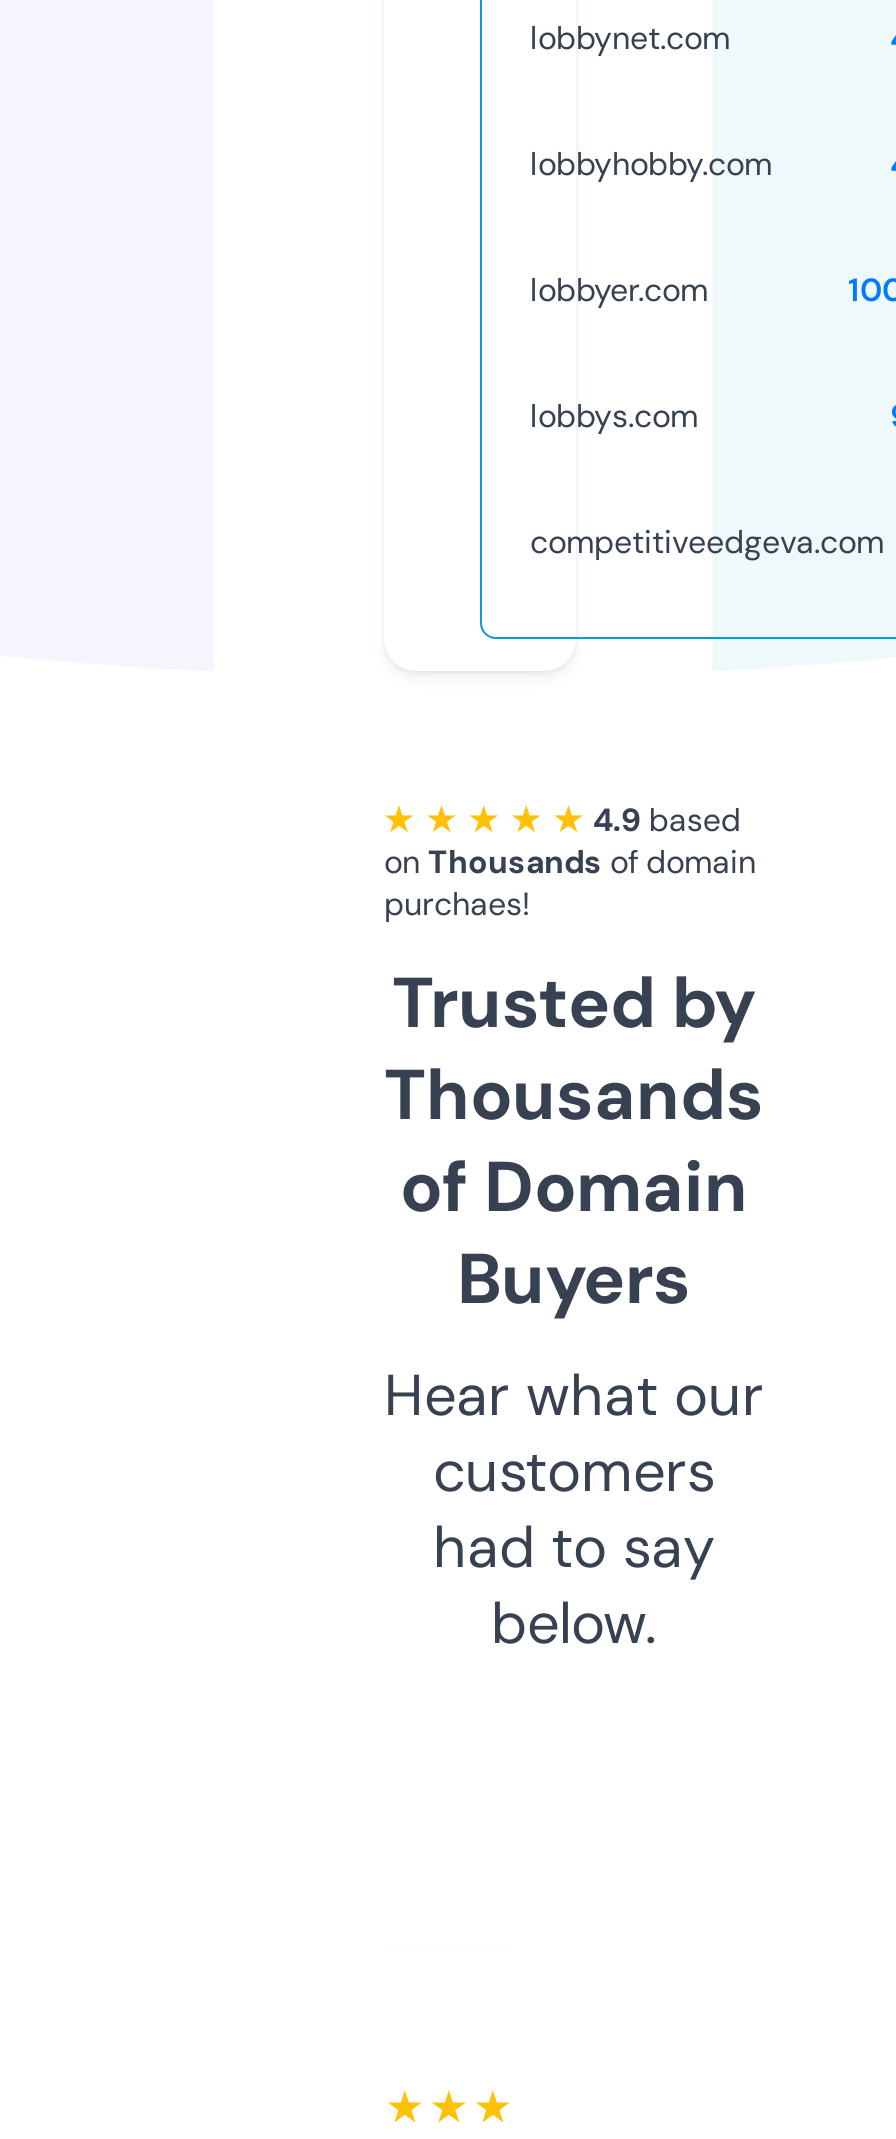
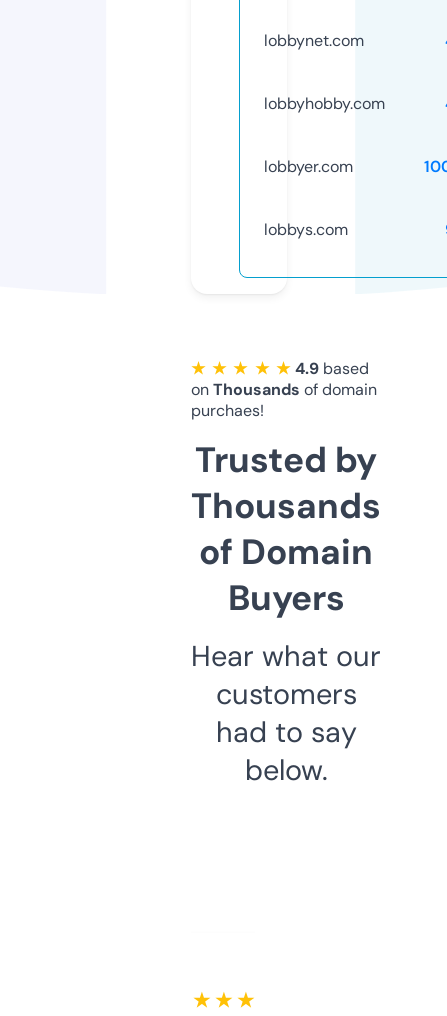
- competitiveedgeva.com
